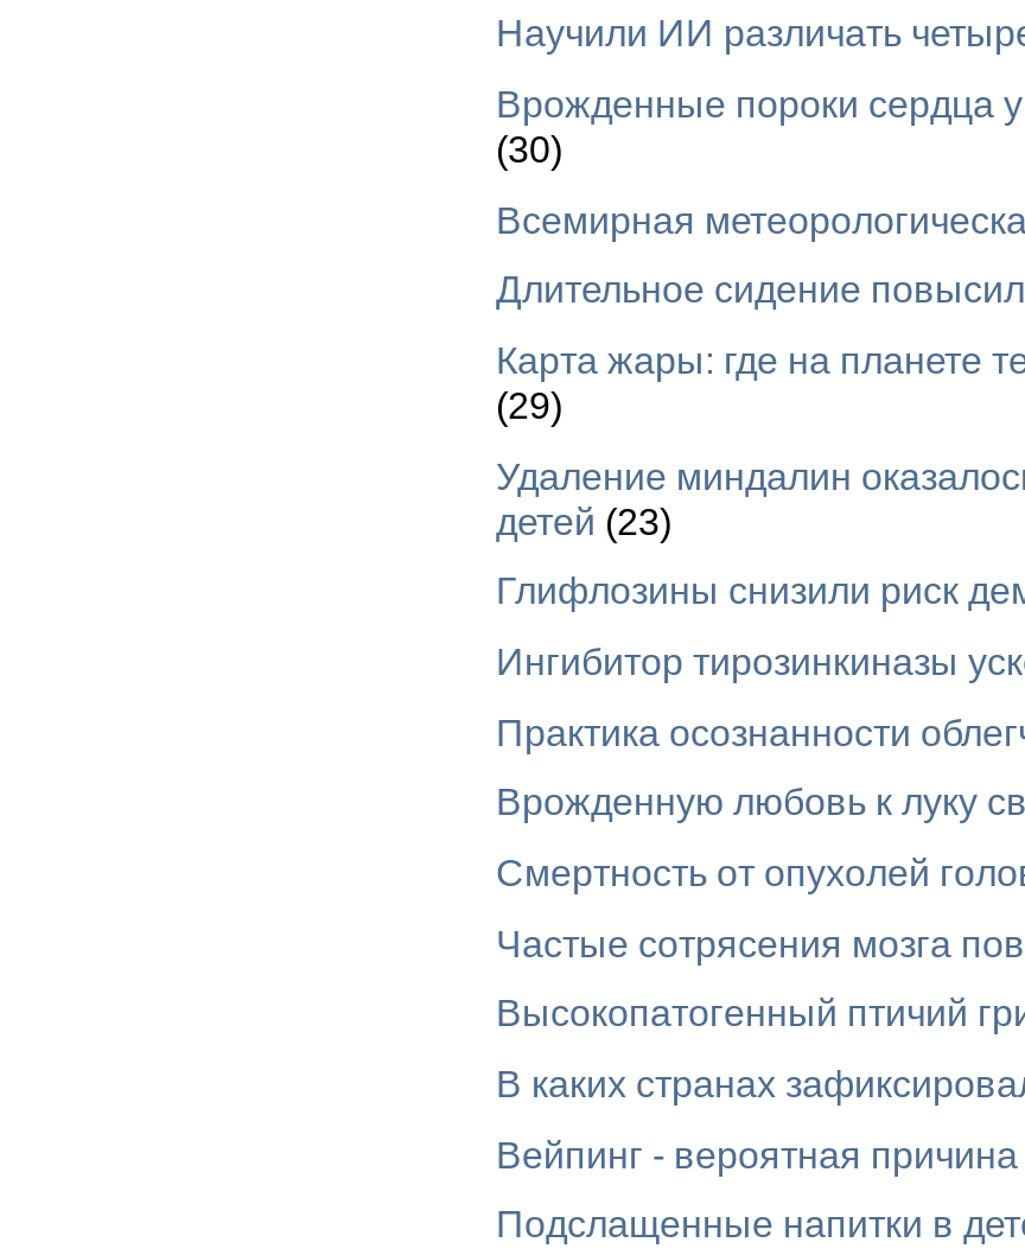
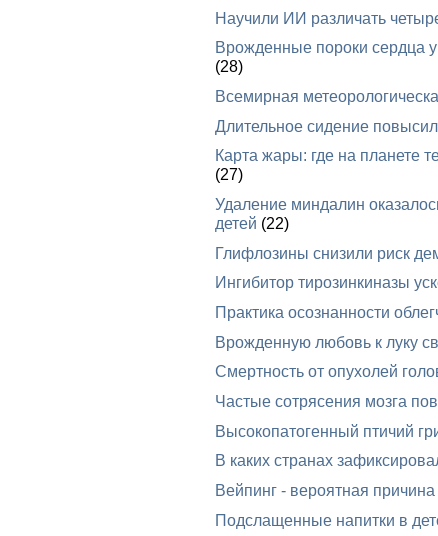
- (30)
+ (28)

- (29)
+ (27)

- детей (23)
+ детей (22)
